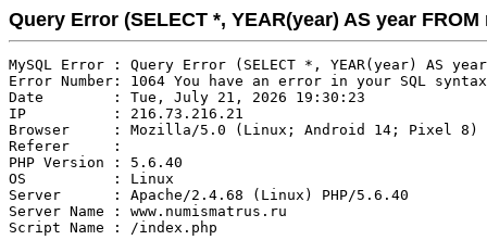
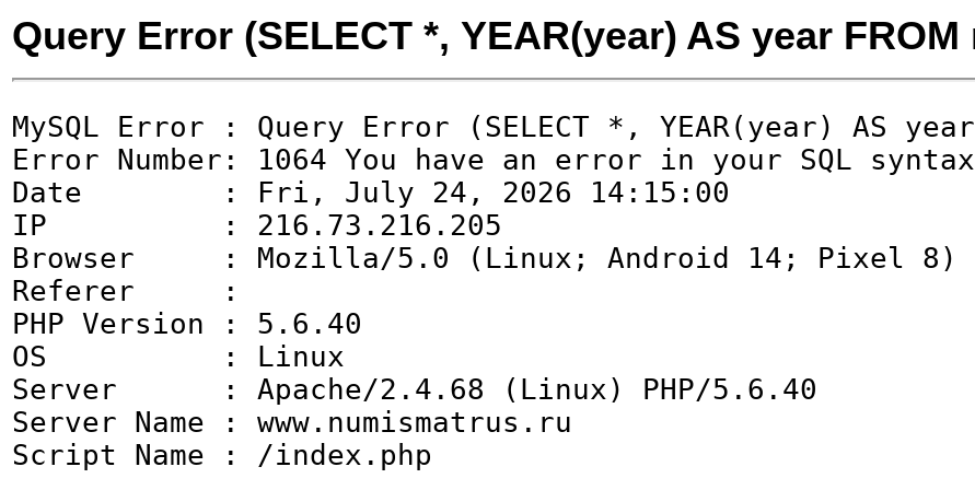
- Date : Tue, July 21, 2026 19:30:23
+ Date : Fri, July 24, 2026 14:15:00

- IP : 216.73.216.21
+ IP : 216.73.216.205
